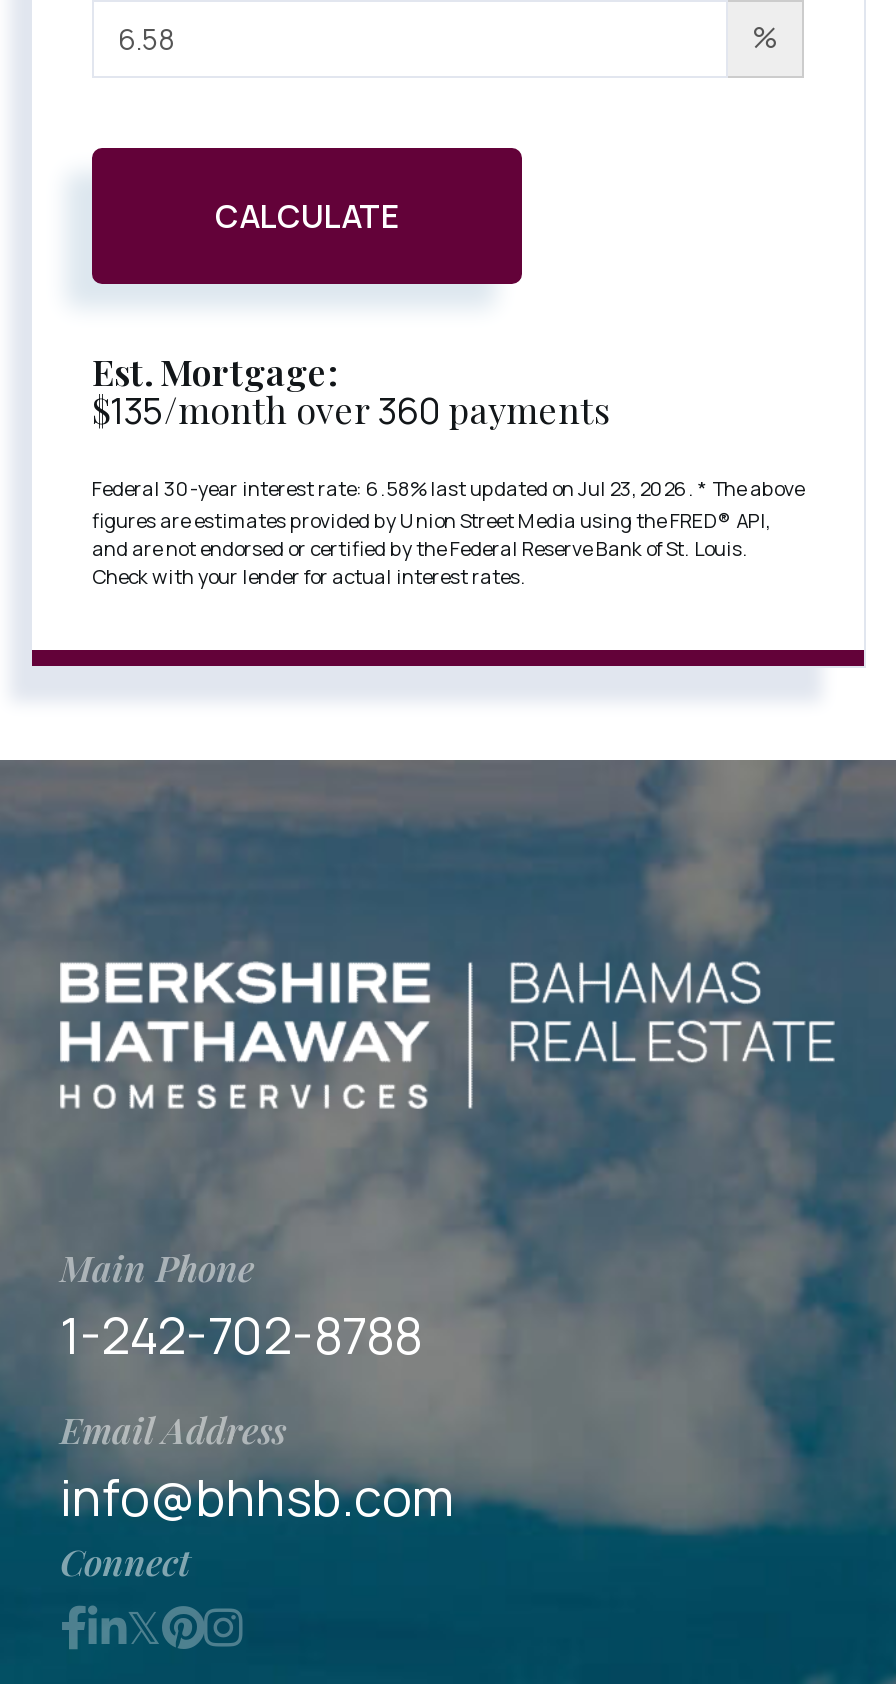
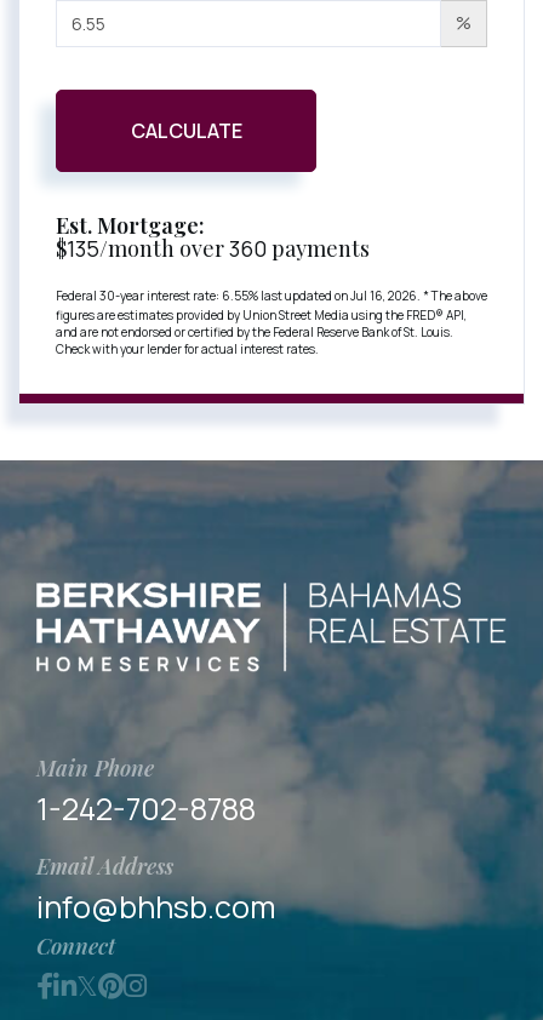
- Federal 30-year interest rate: 6.58% last updated on Jul 23, 2026. * The above
+ Federal 30-year interest rate: 6.55% last updated on Jul 16, 2026. * The above
